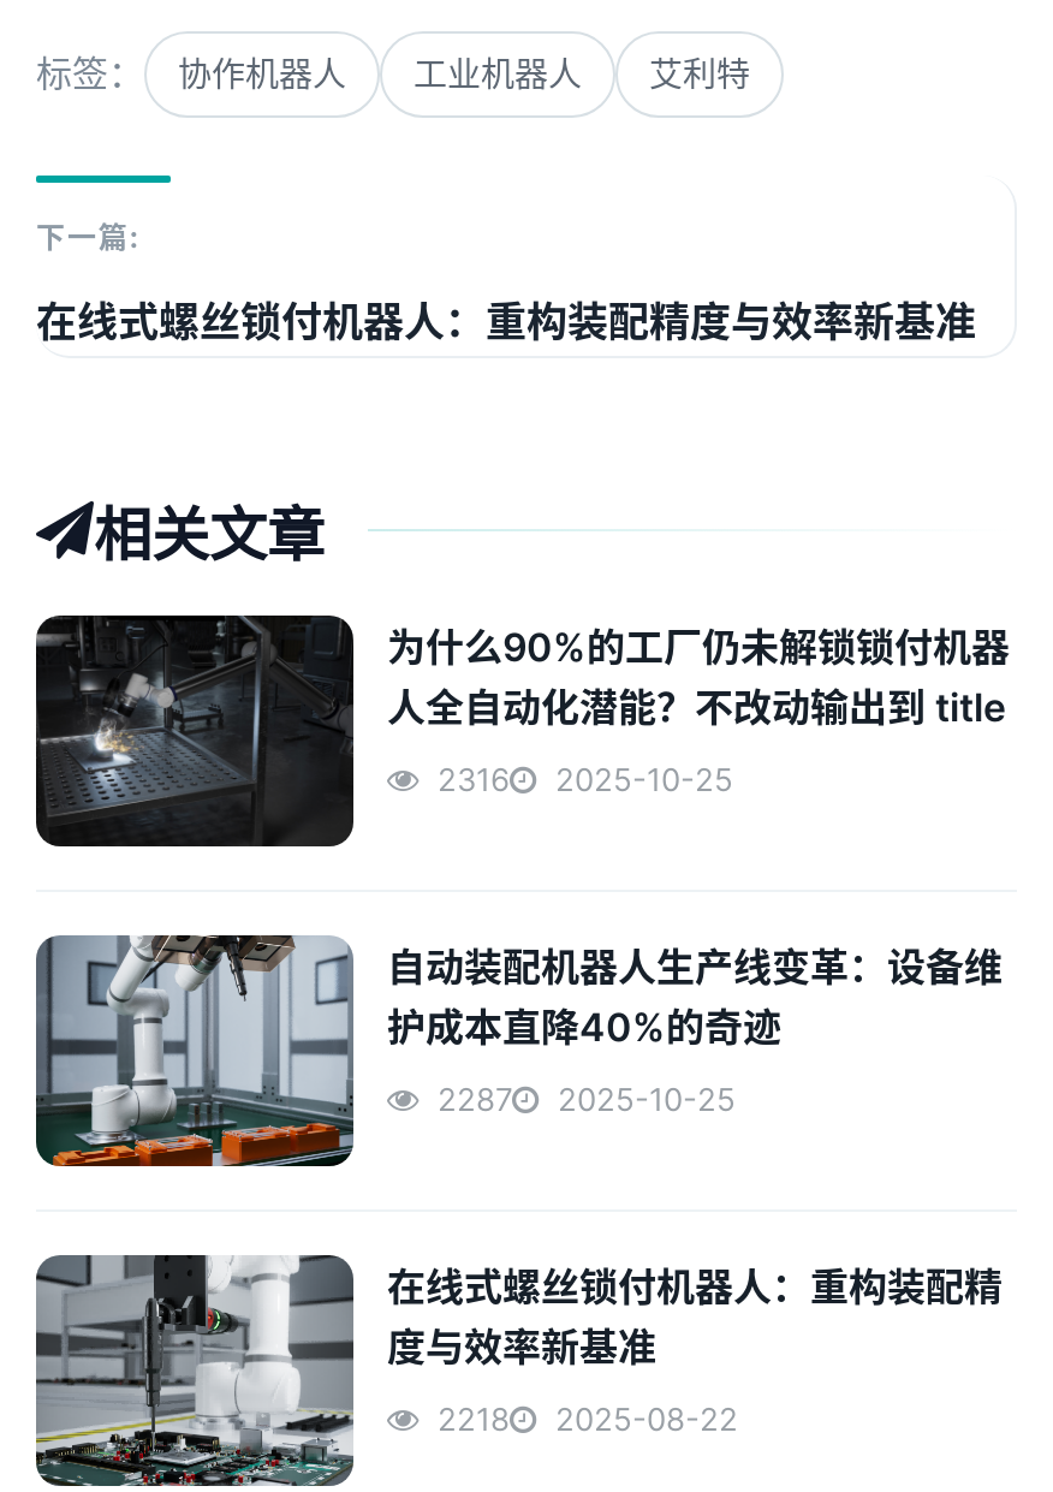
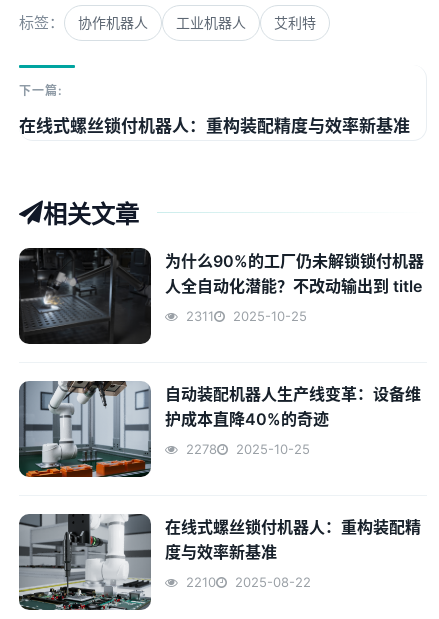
- 2316 2025-10-25
+ 2311 2025-10-25

- 2287 2025-10-25
+ 2278 2025-10-25

- 2218 2025-08-22
+ 2210 2025-08-22
